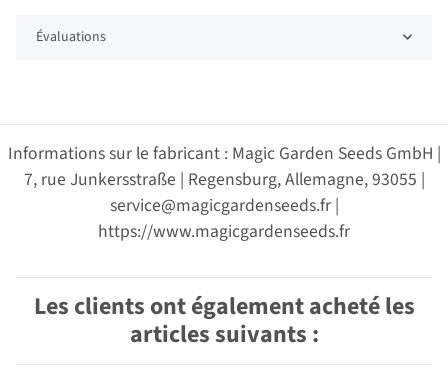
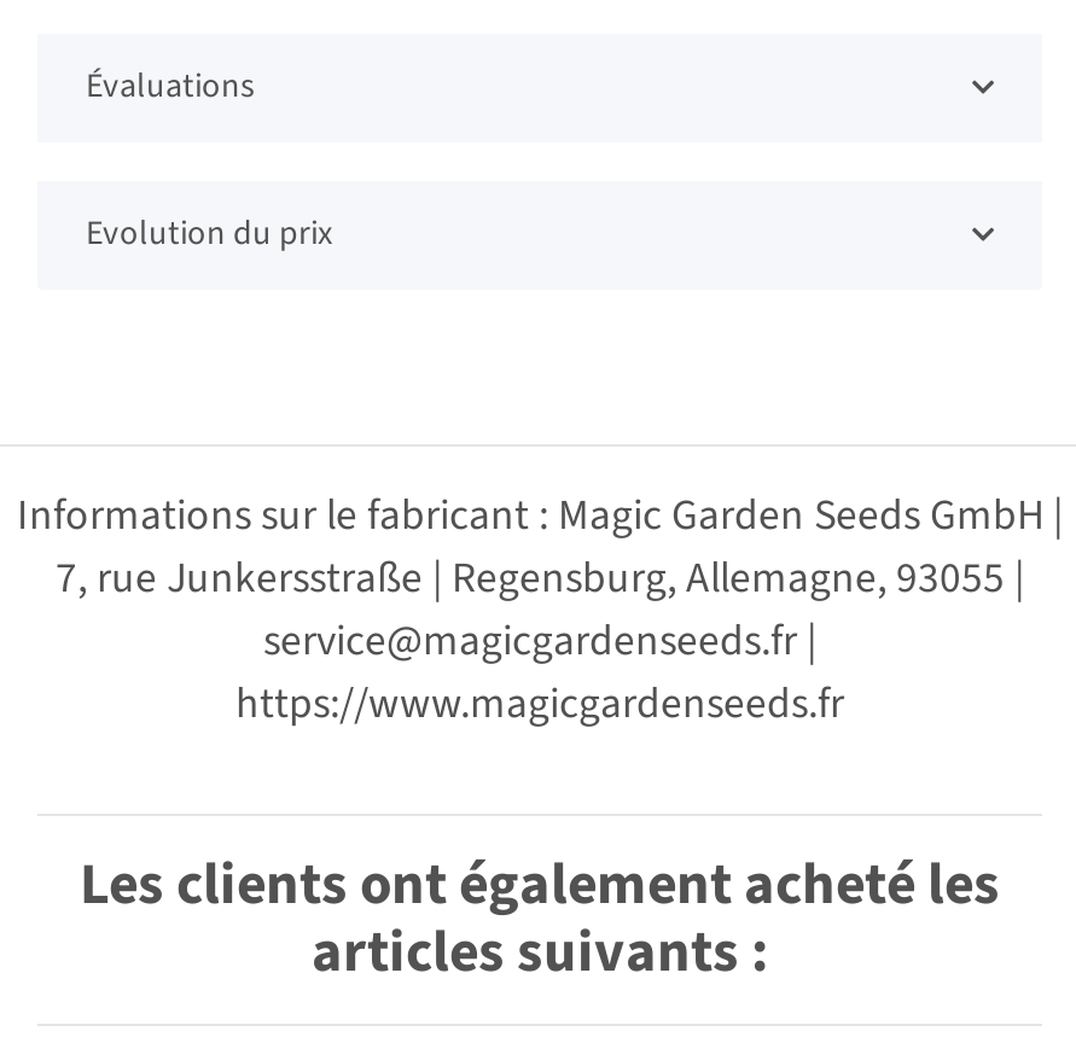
+ Evolution du prix
